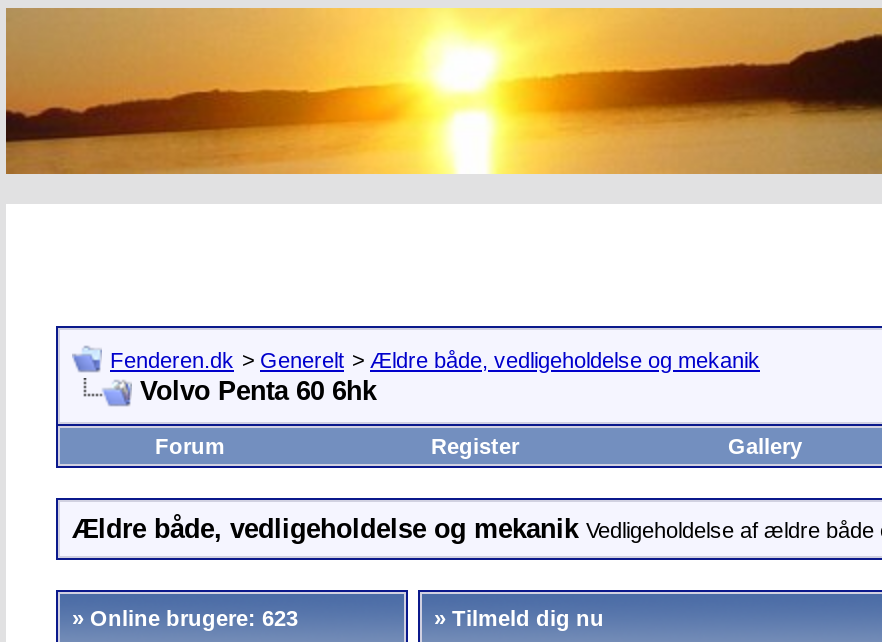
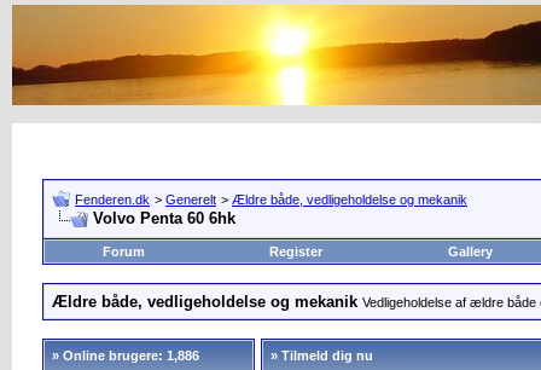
- » Online brugere: 623
+ » Online brugere: 1,886
